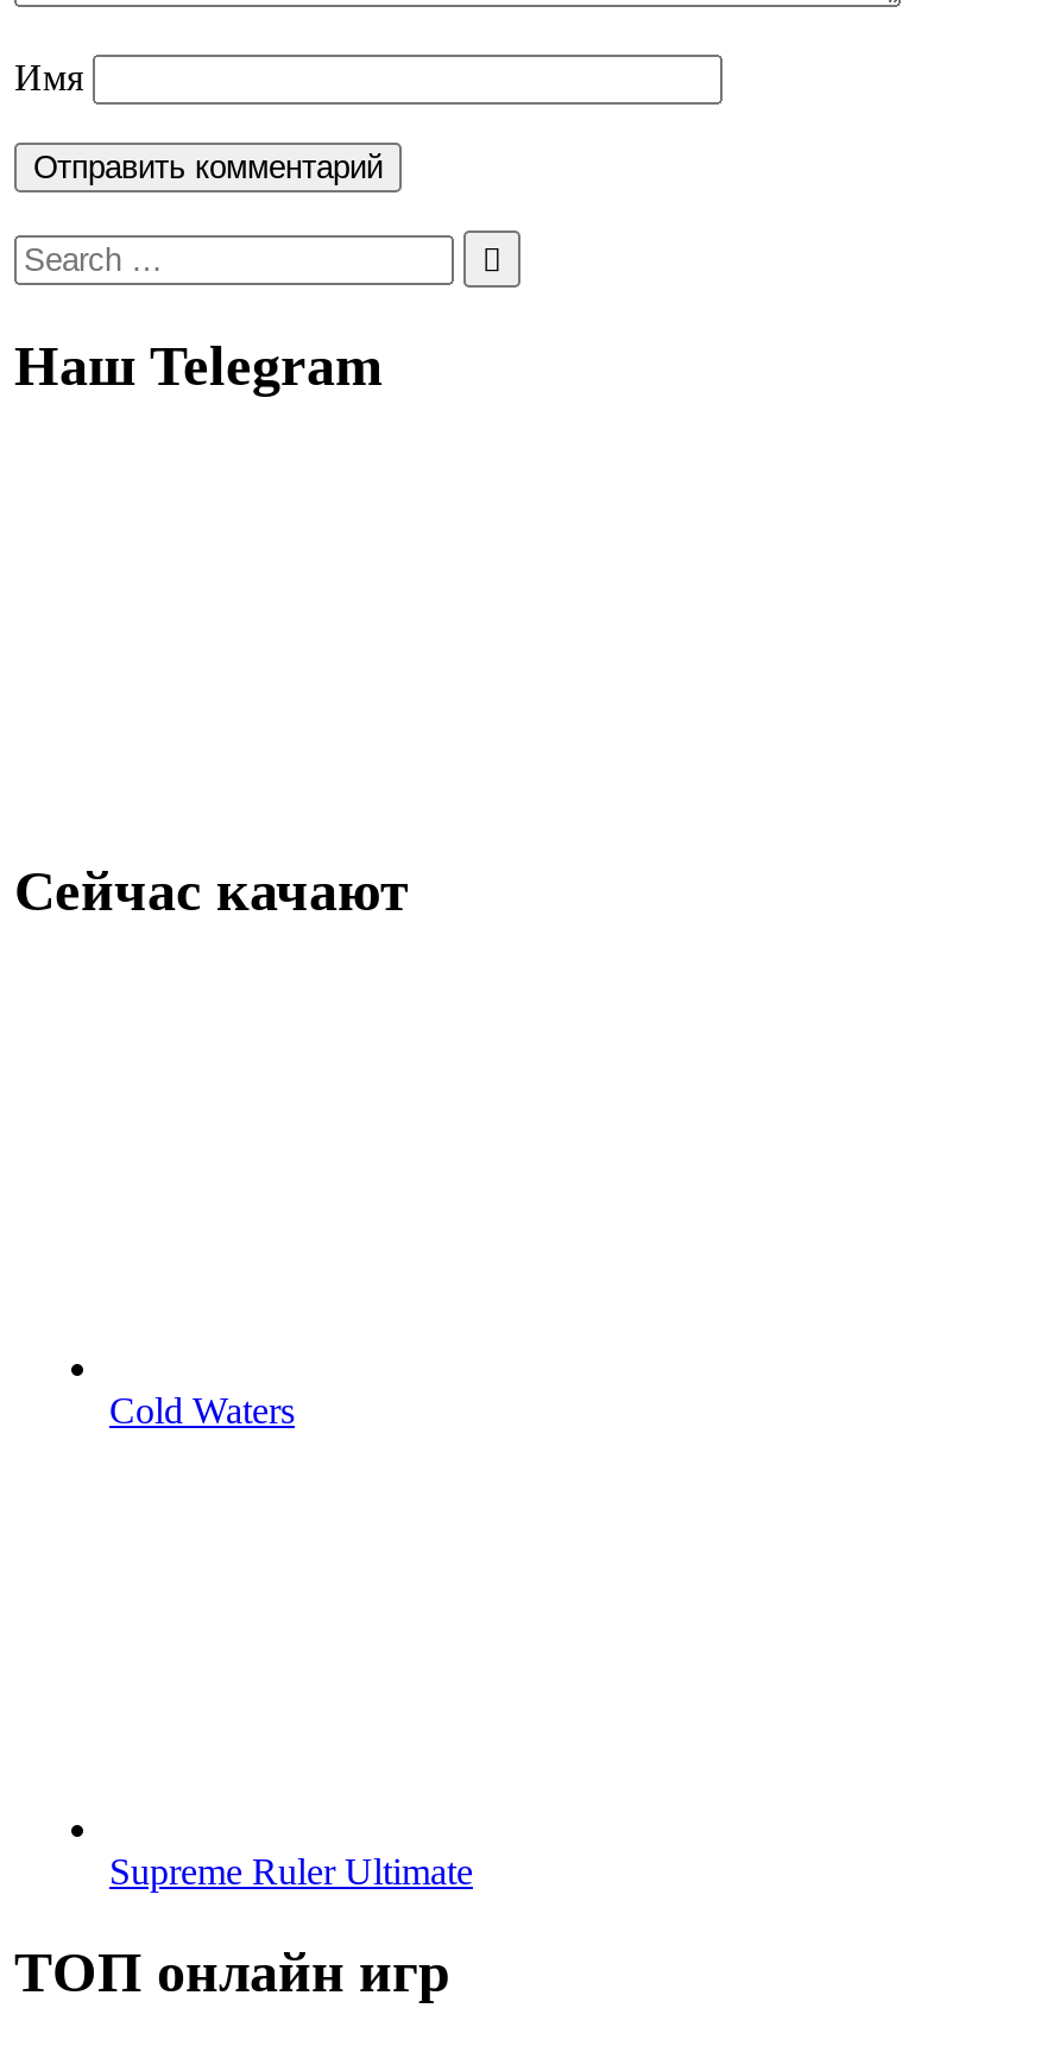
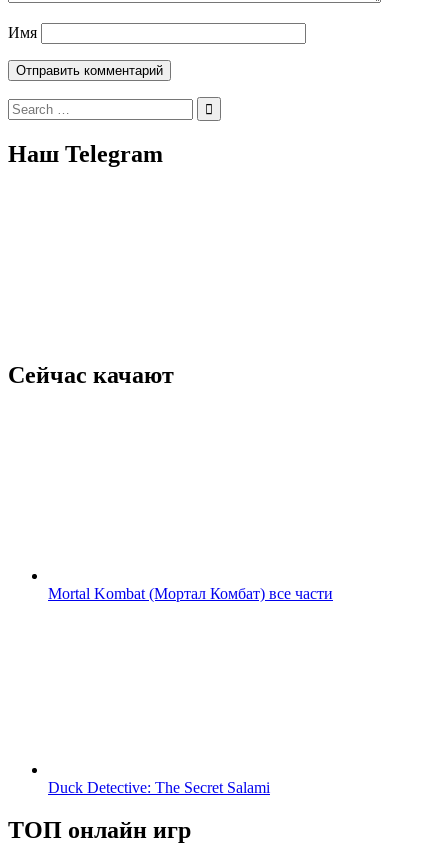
- Cold Waters
+ Mortal Kombat (Мортал Комбат) все части

- Supreme Ruler Ultimate
+ Duck Detective: The Secret Salami
